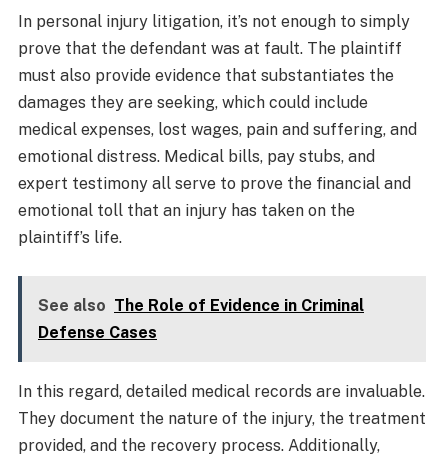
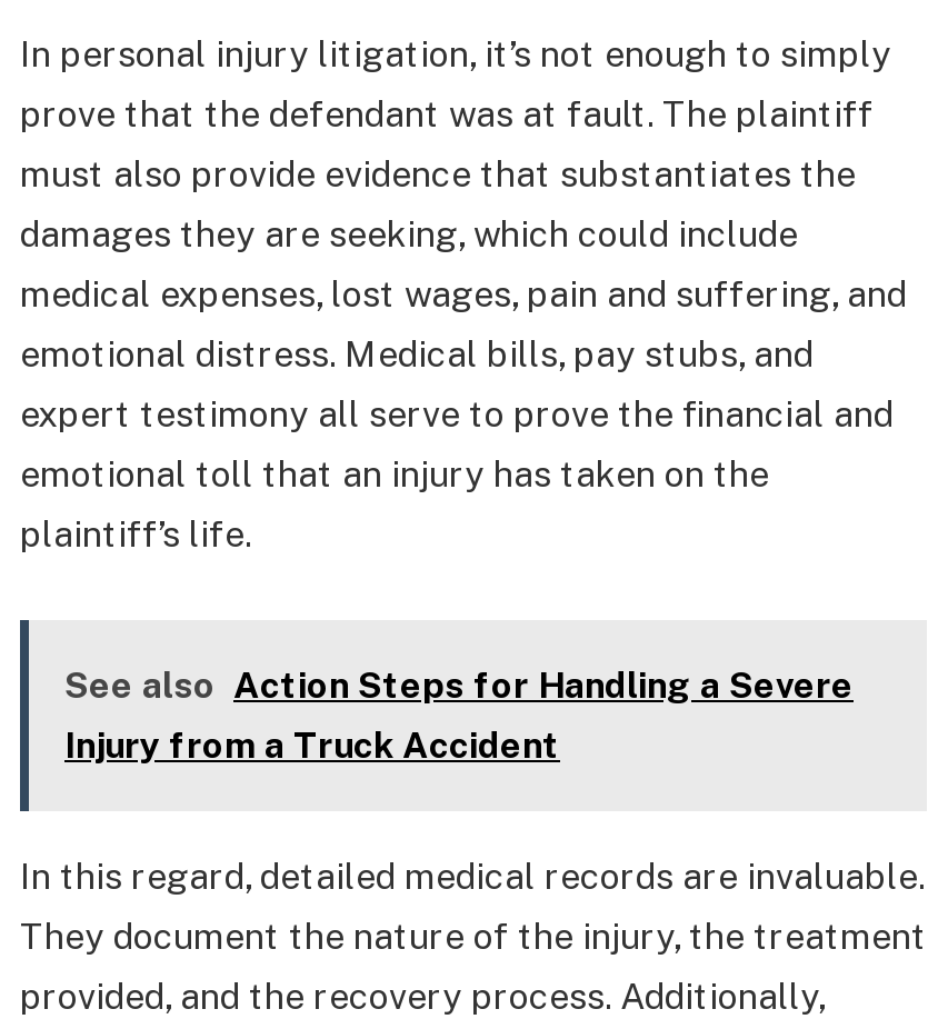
- See also The Role of Evidence in Criminal
- Defense Cases
+ See also Action Steps for Handling a Severe
+ Injury from a Truck Accident
